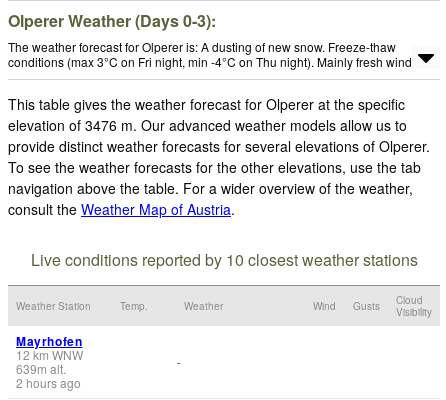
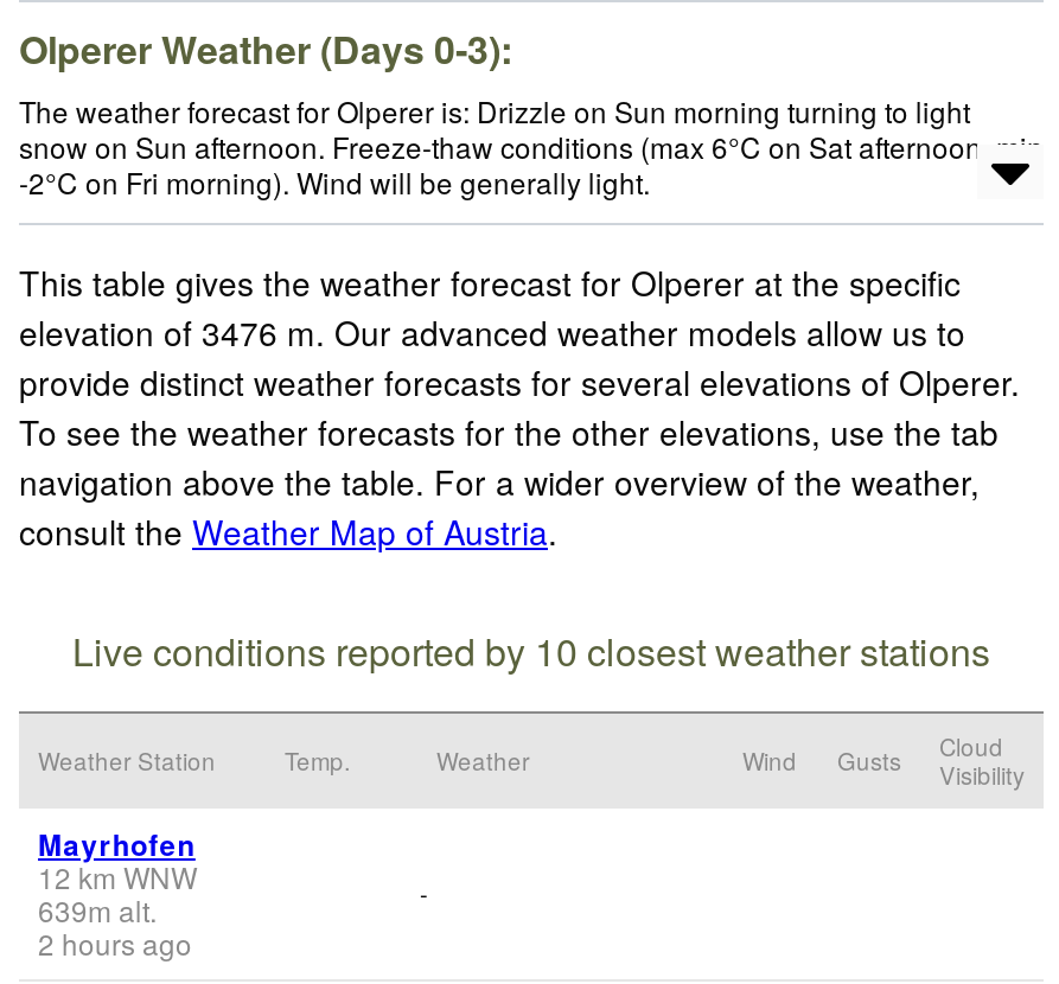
- The weather forecast for Olperer is: A dusting of new snow. Freeze-thaw
- conditions (max 3°C on Fri night, min -4°C on Thu night). Mainly fresh winds.
+ The weather forecast for Olperer is: Drizzle on Sun morning turning to light
+ snow on Sun afternoon. Freeze-thaw conditions (max 6°C on Sat afternoon, min
+ -2°C on Fri morning). Wind will be generally light.
